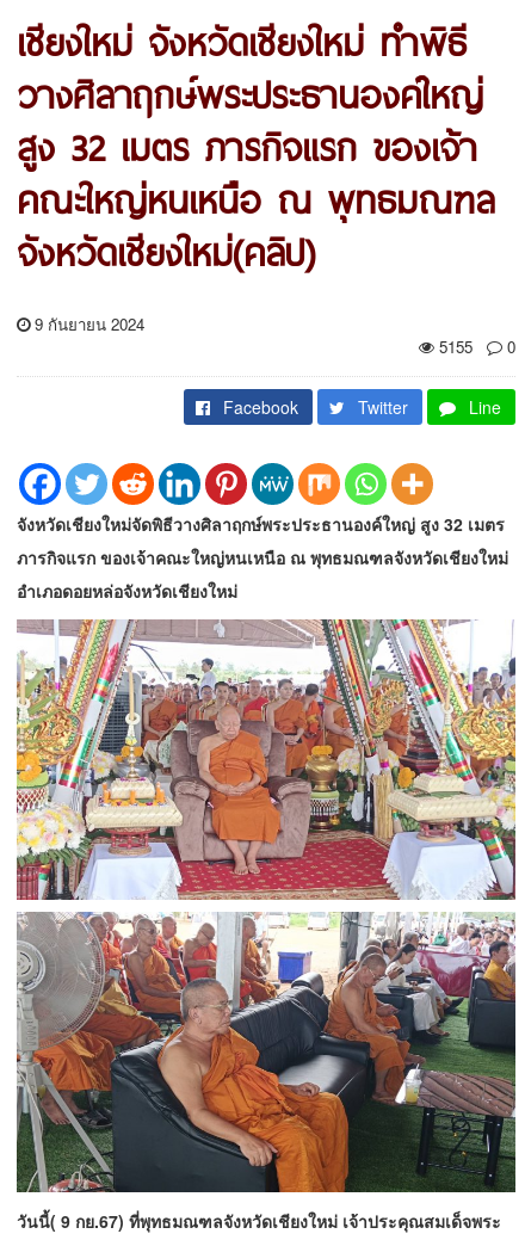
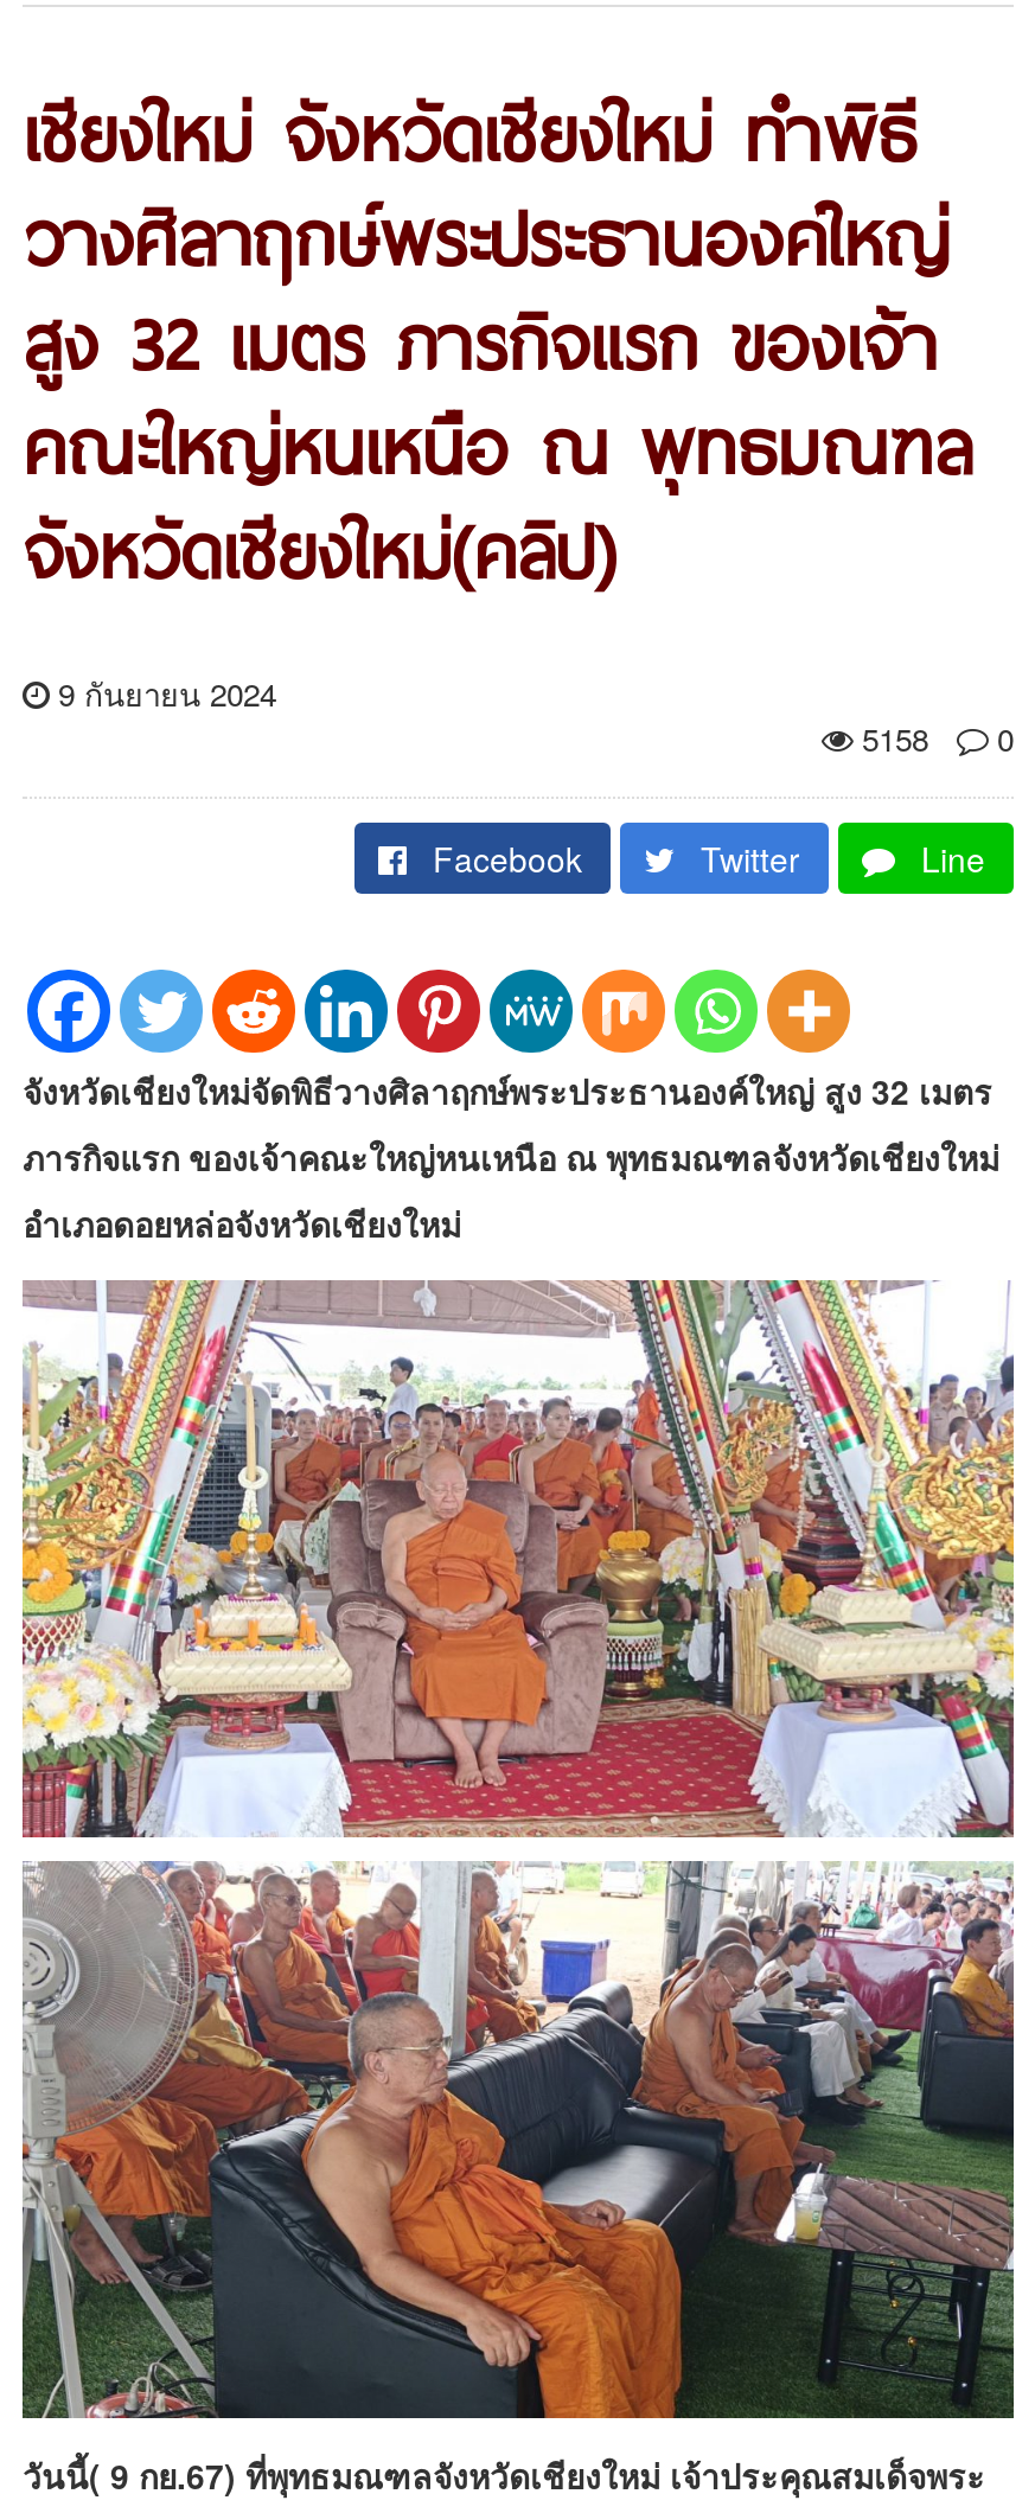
- 5155 0
+ 5158 0
